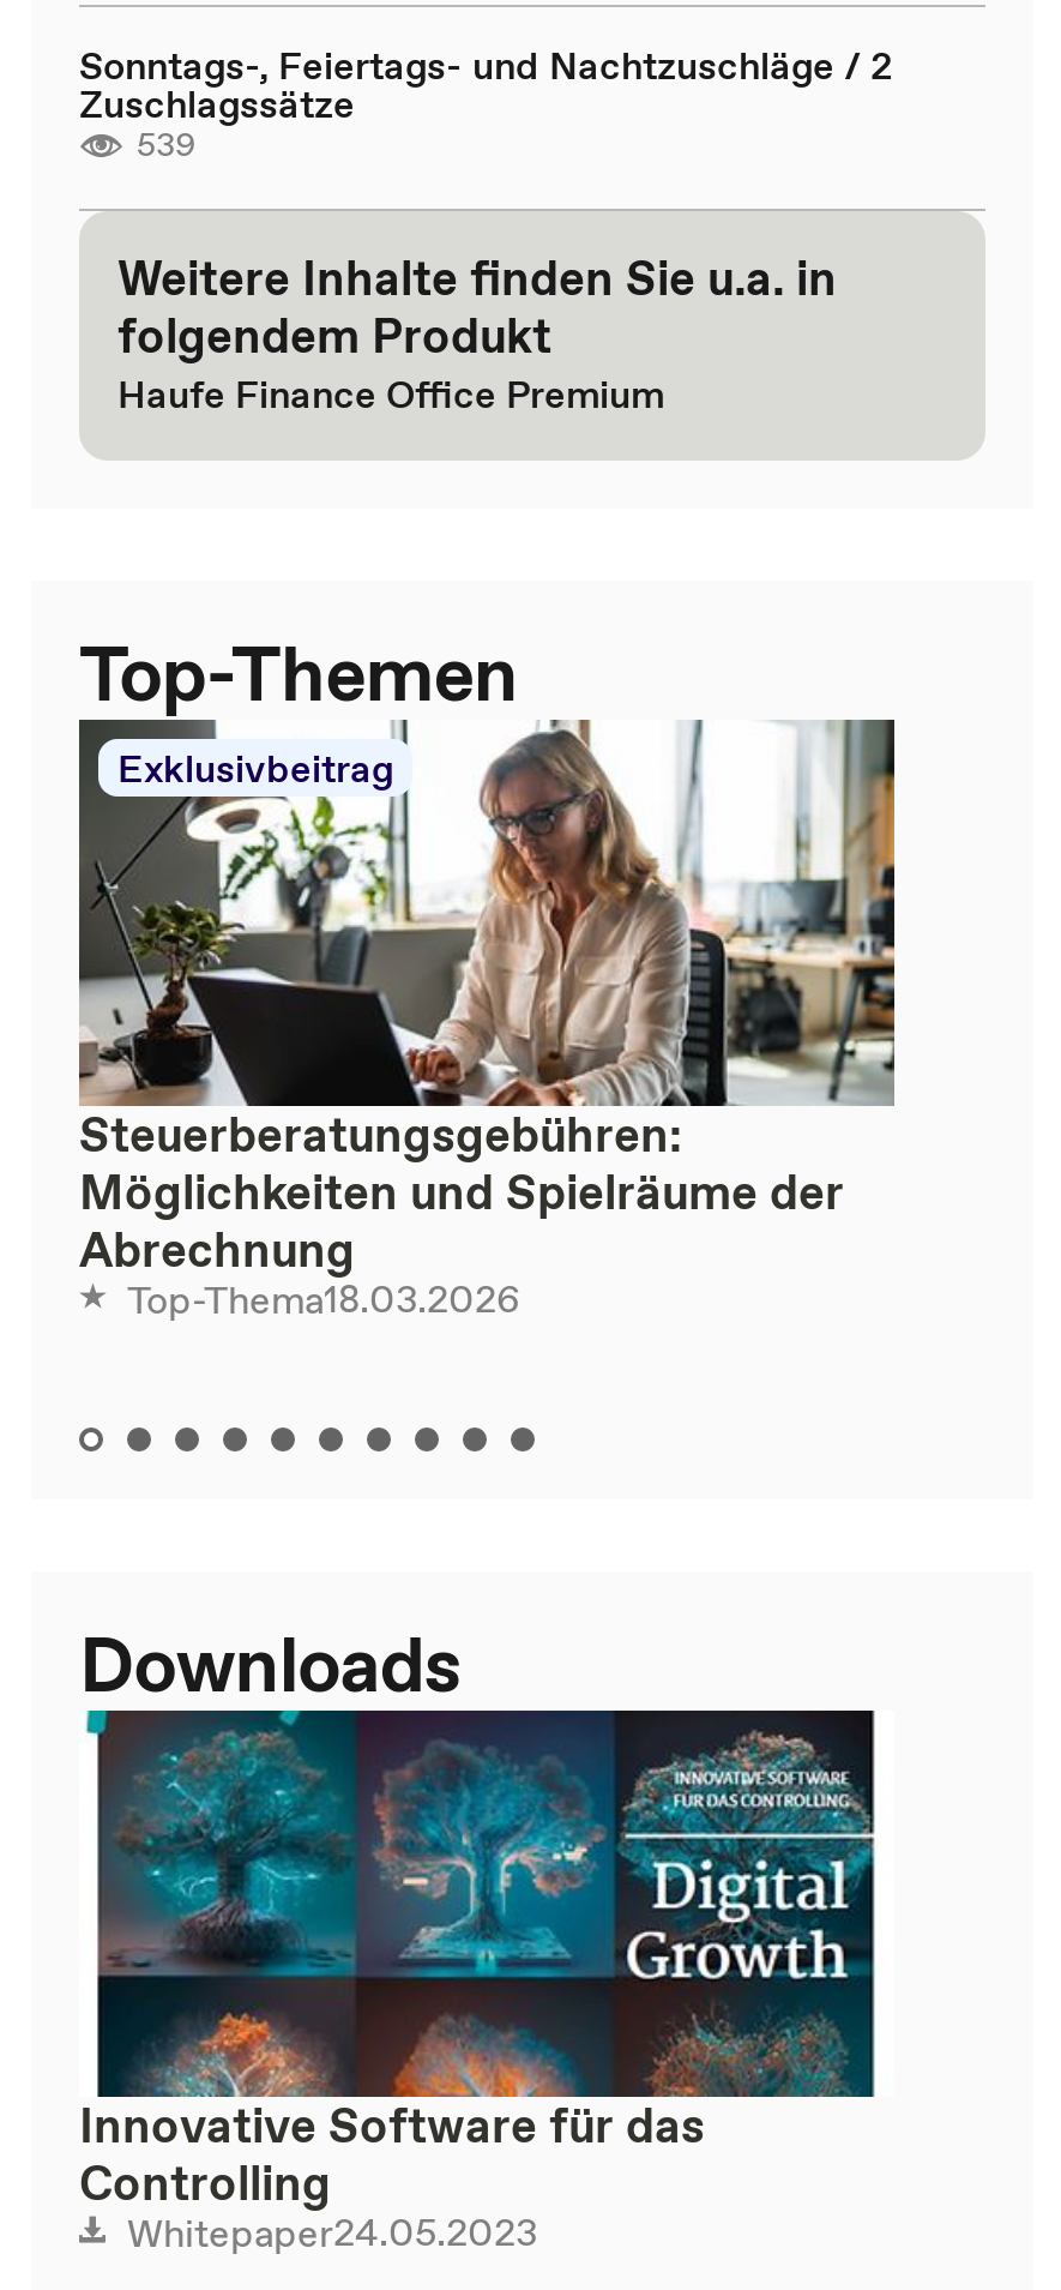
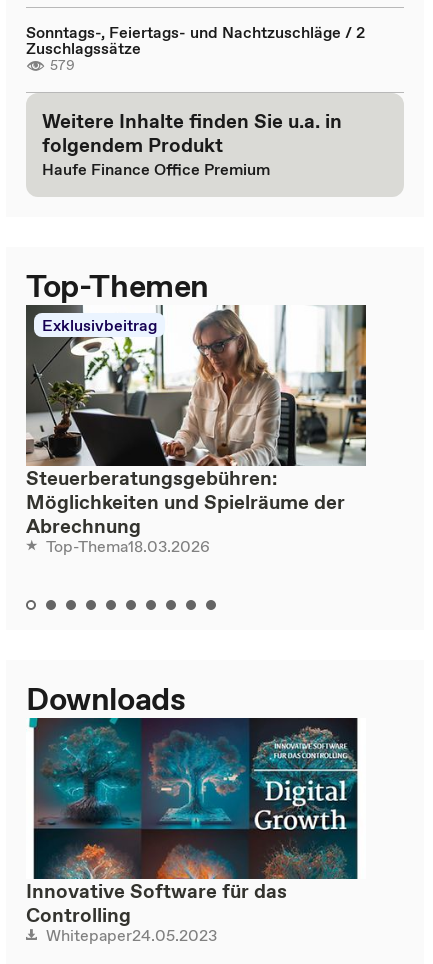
- 539
+ 579
